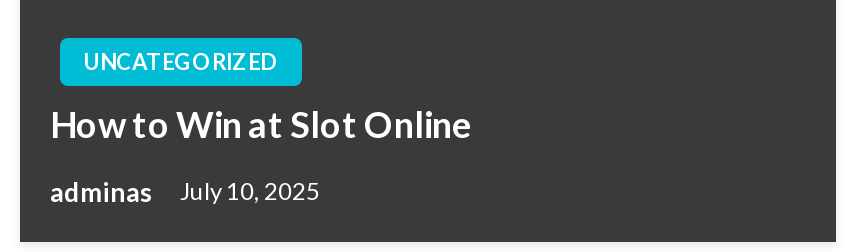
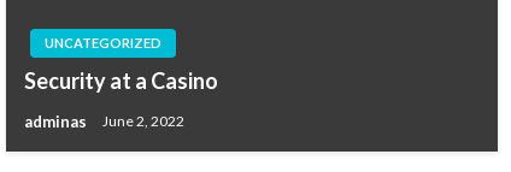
- How to Win at Slot Online
+ Security at a Casino

- adminas July 10, 2025
+ adminas June 2, 2022
